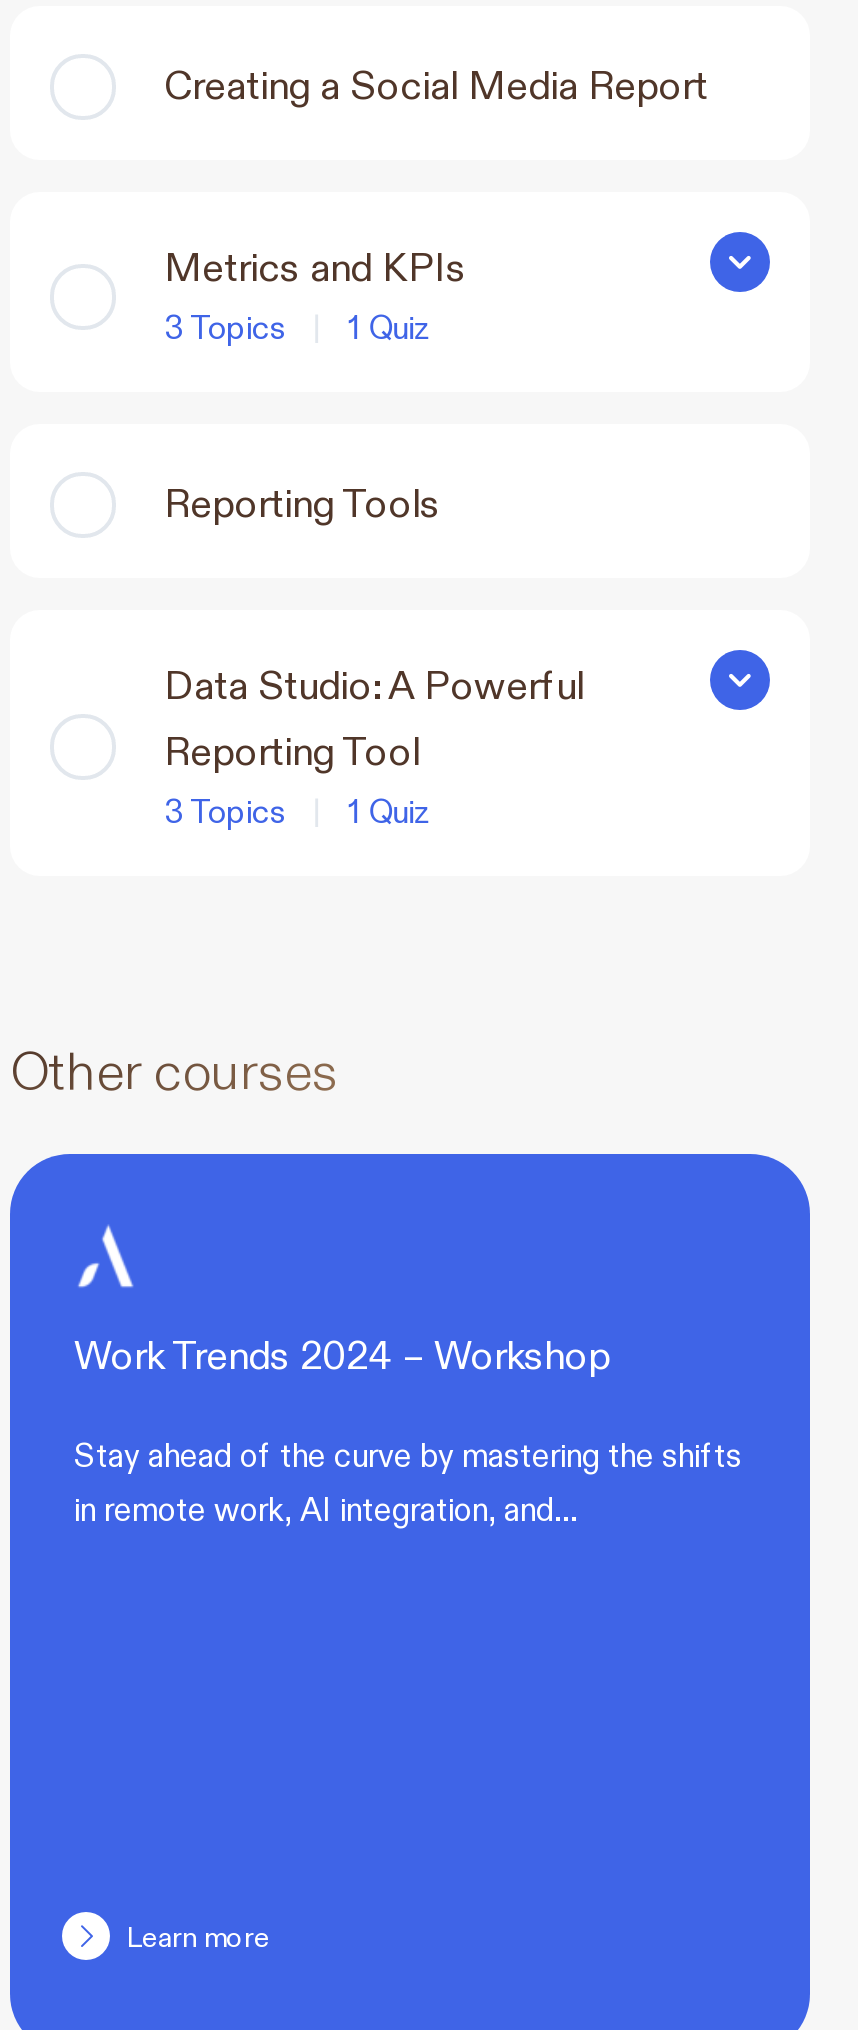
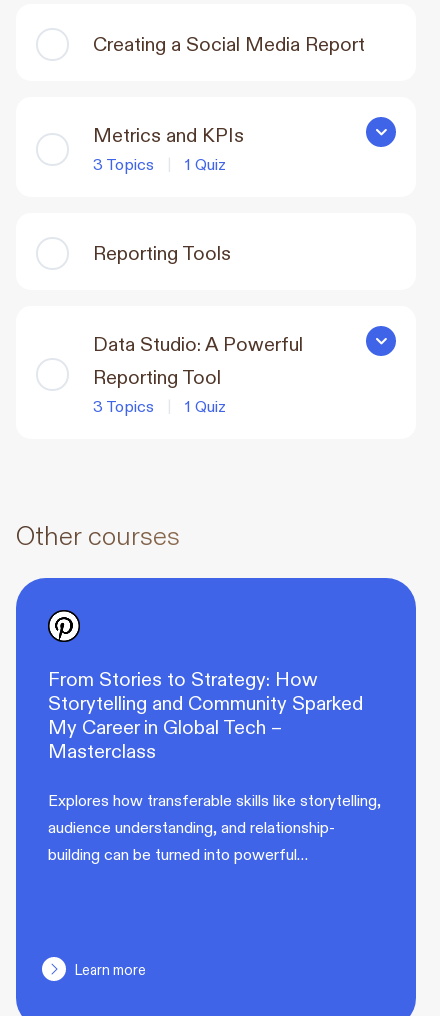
- [image]
- Work Trends 2024 – Workshop
+ [image]
+ From Stories to Strategy: How
+ Storytelling and Community Sparked
+ My Career in Global Tech –
+ Masterclass

- Stay ahead of the curve by mastering the shifts
- in remote work, AI integration, and…
+ Explores how transferable skills like storytelling,
+ audience understanding, and relationship-
+ building can be turned into powerful…
